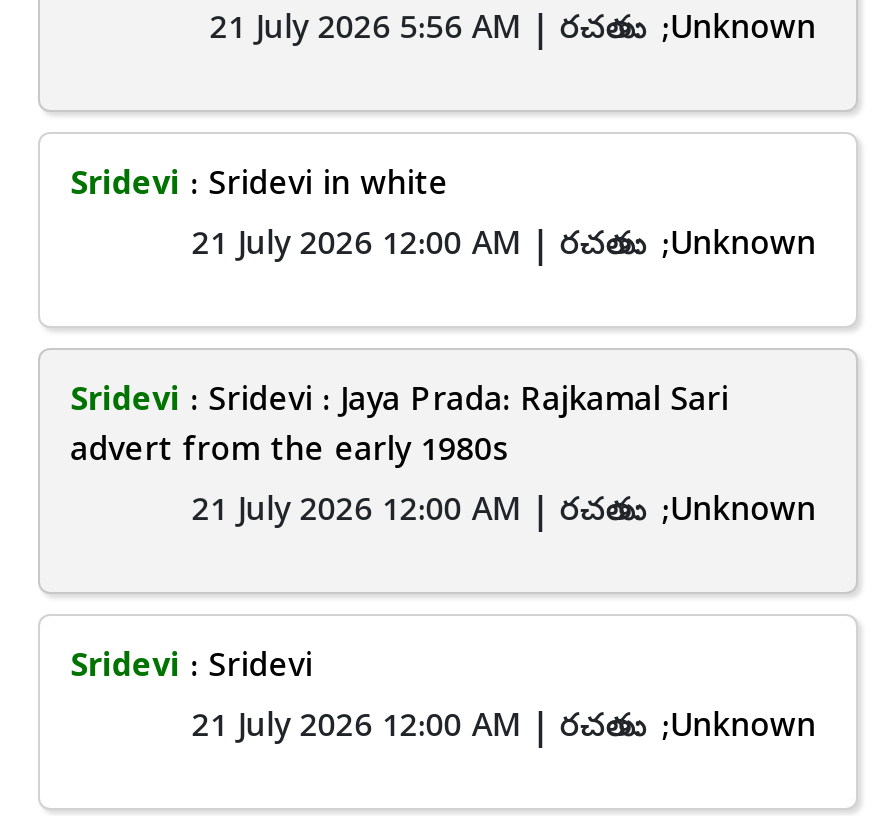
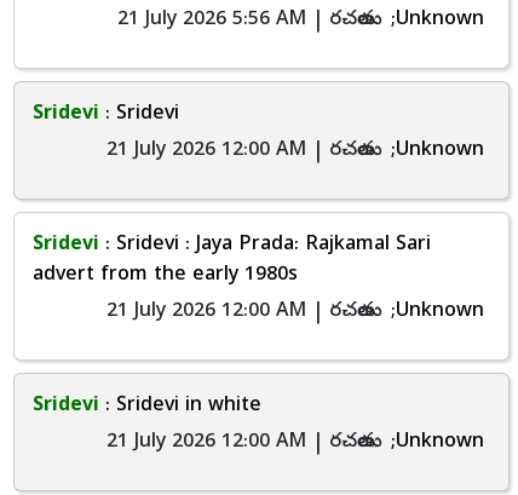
moved down: Sridevi: Sridevi in white

moved up: Sridevi: Sridevi
